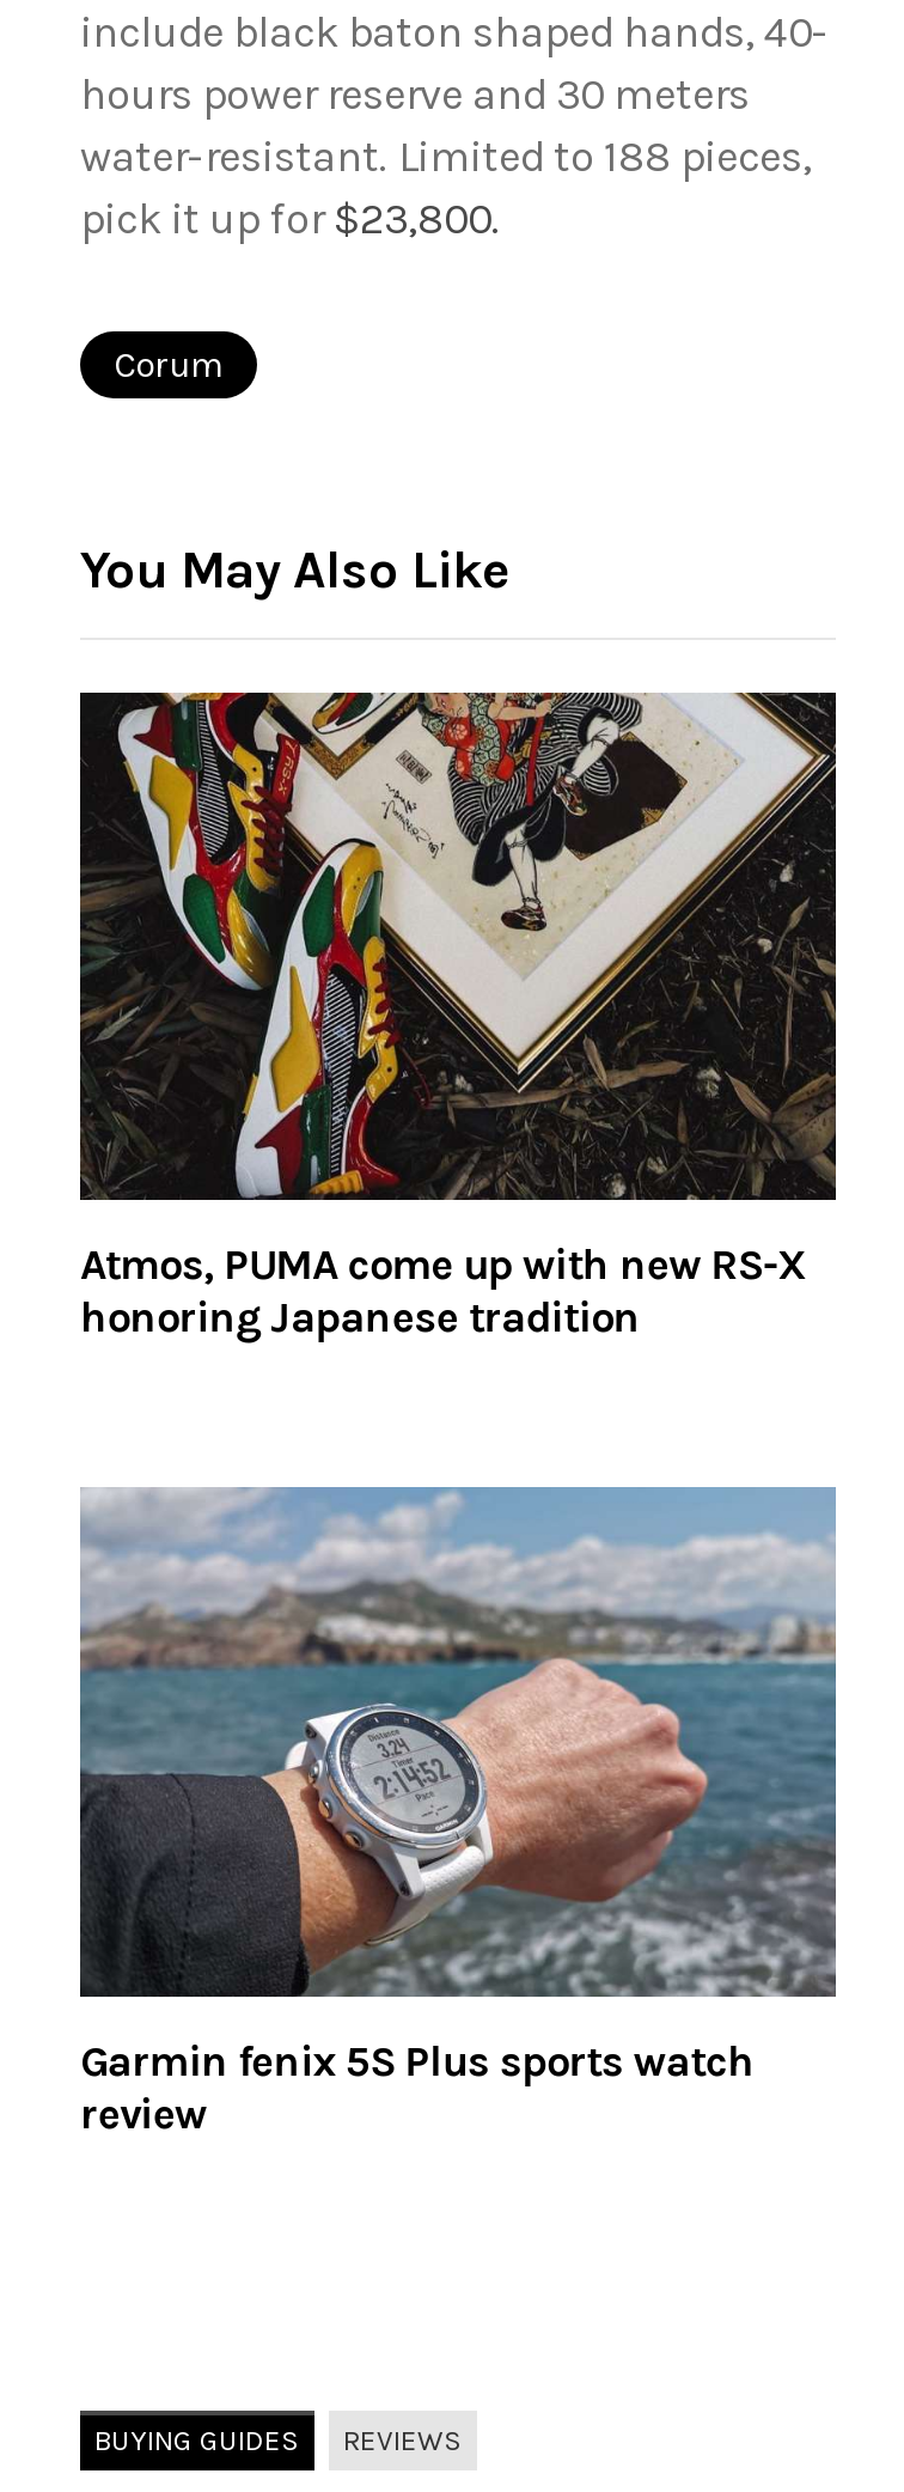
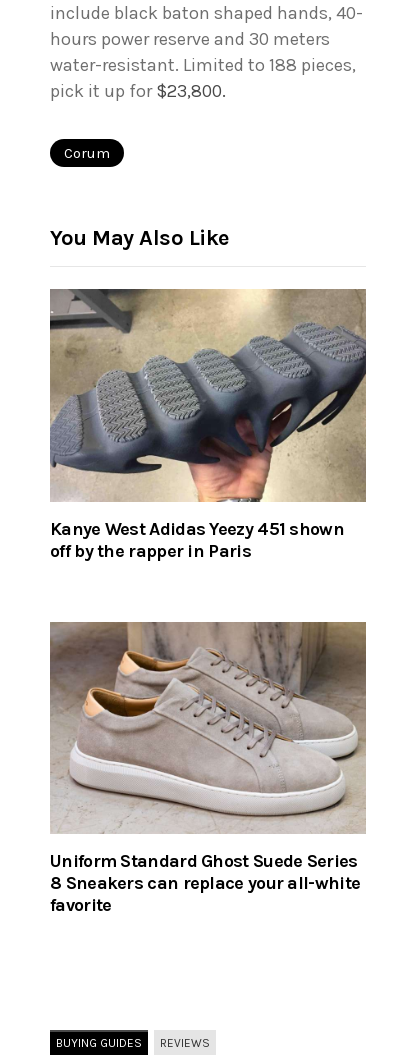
- [image]
- Atmos, PUMA come up with new RS-X
- honoring Japanese tradition
+ [image]
+ Kanye West Adidas Yeezy 451 shown
+ off by the rapper in Paris

- [image]
- Garmin fenix 5S Plus sports watch
- review
+ [image]
+ Uniform Standard Ghost Suede Series
+ 8 Sneakers can replace your all-white
+ favorite
